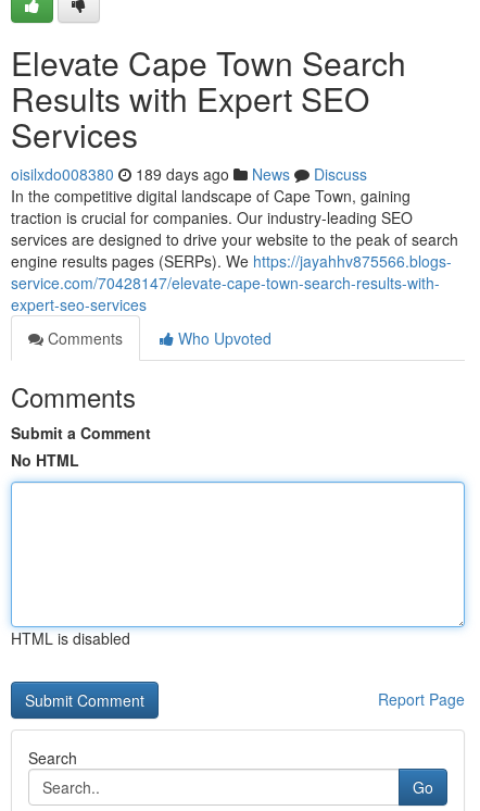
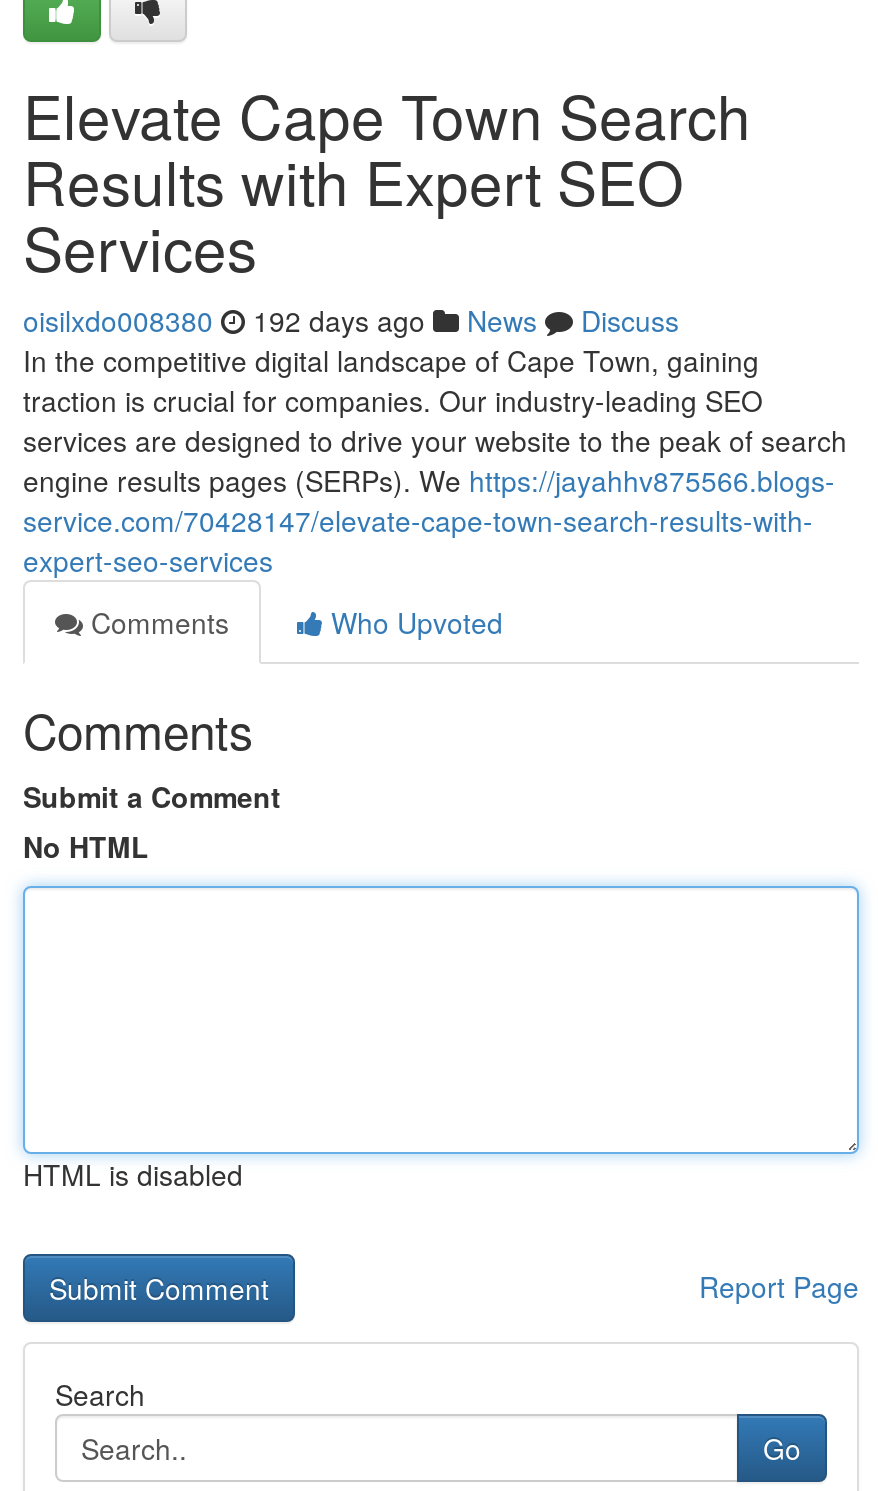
- oisilxdo008380 189 days ago News Discuss
+ oisilxdo008380 192 days ago News Discuss
